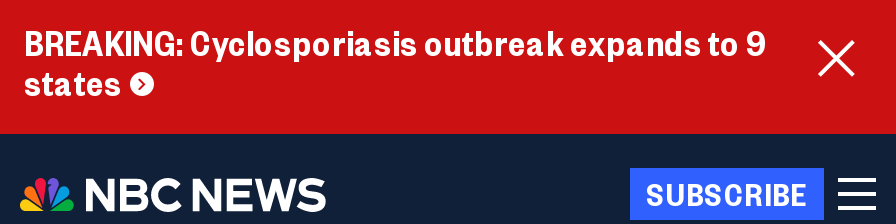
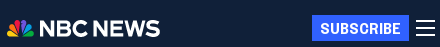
- BREAKING: Cyclosporiasis outbreak expands to 9
- states
